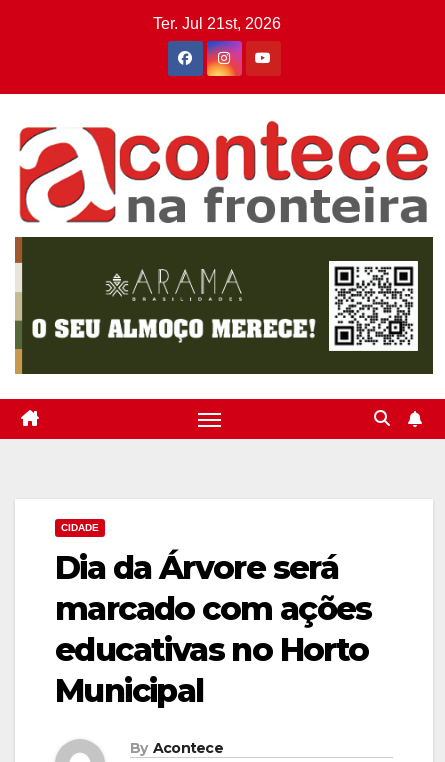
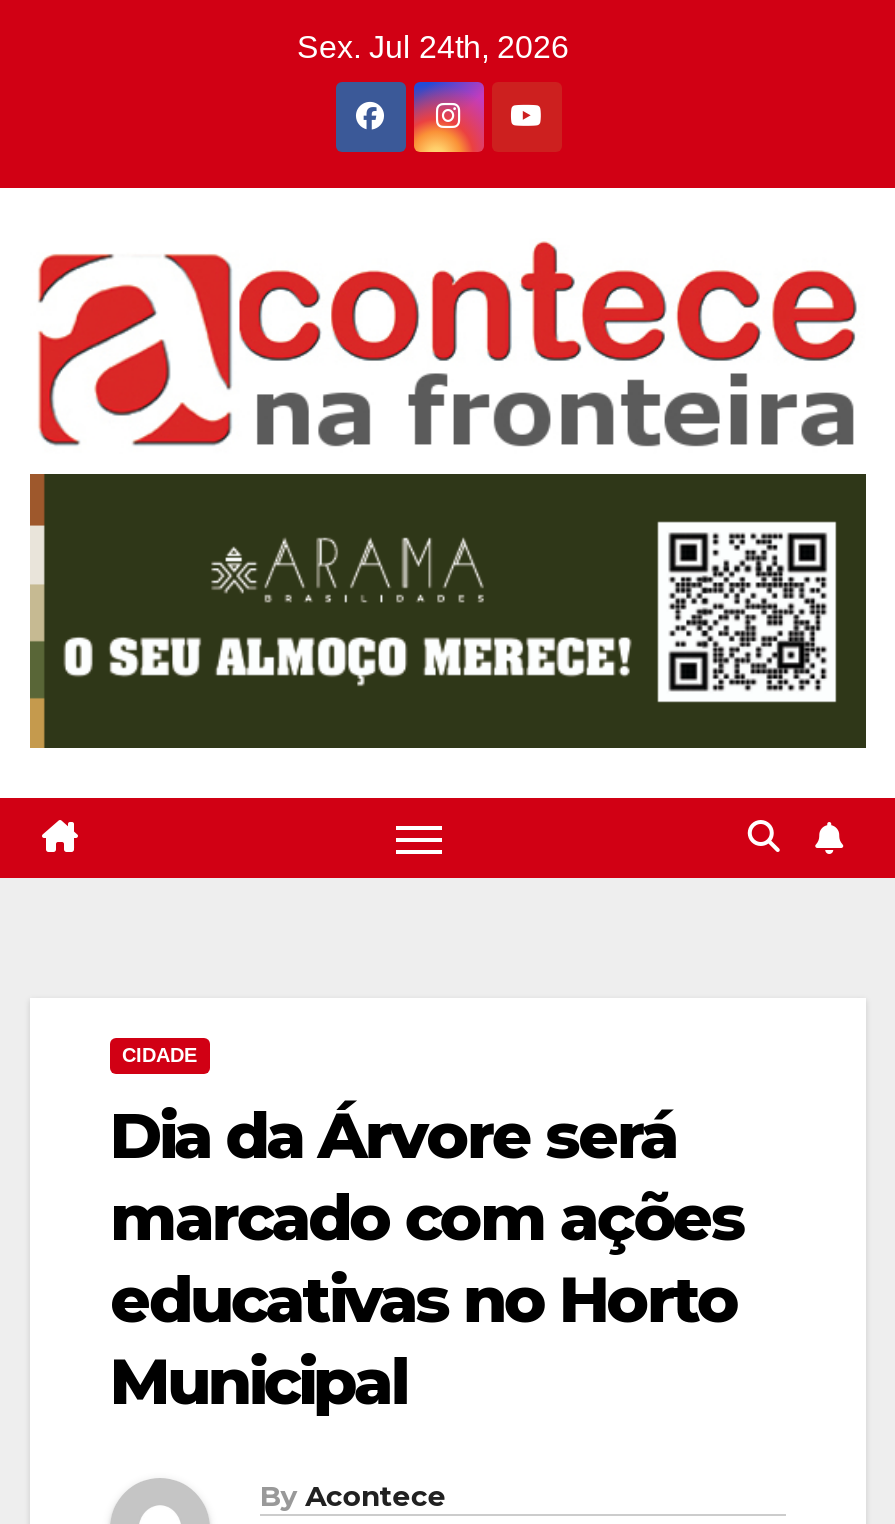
- Ter. Jul 21st, 2026
+ Sex. Jul 24th, 2026
